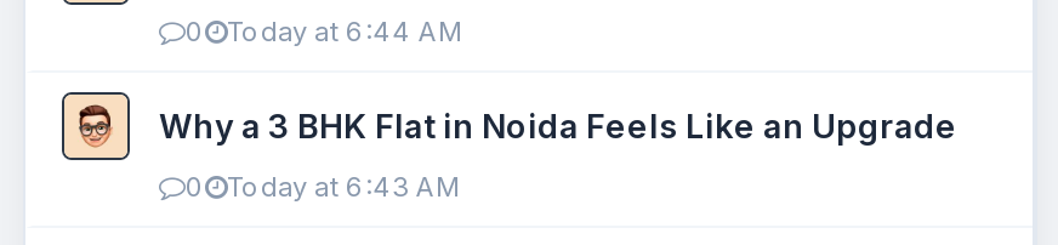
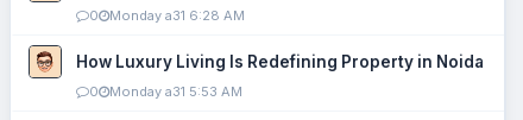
- 0 Today at 6:44 AM
+ 0 Monday a31 6:28 AM

- Why a 3 BHK Flat in Noida Feels Like an Upgrade
+ How Luxury Living Is Redefining Property in Noida

- 0 Today at 6:43 AM
+ 0 Monday a31 5:53 AM
